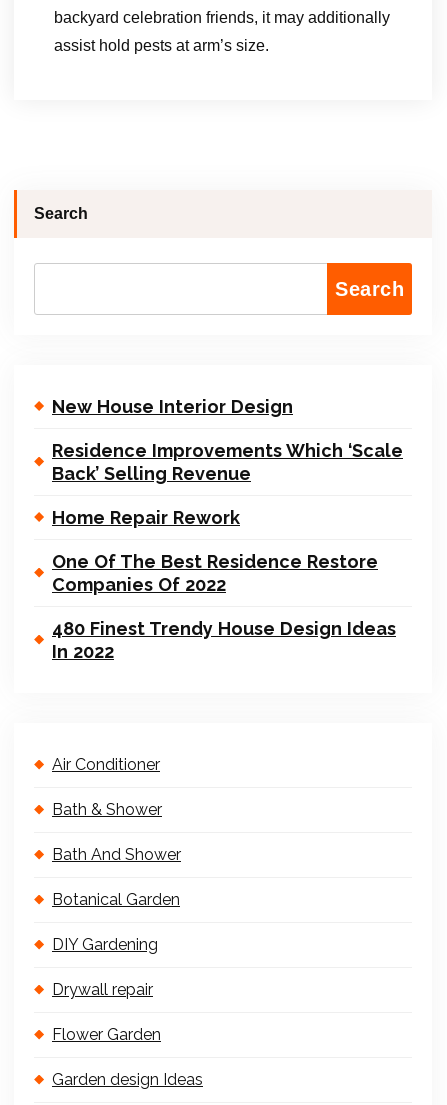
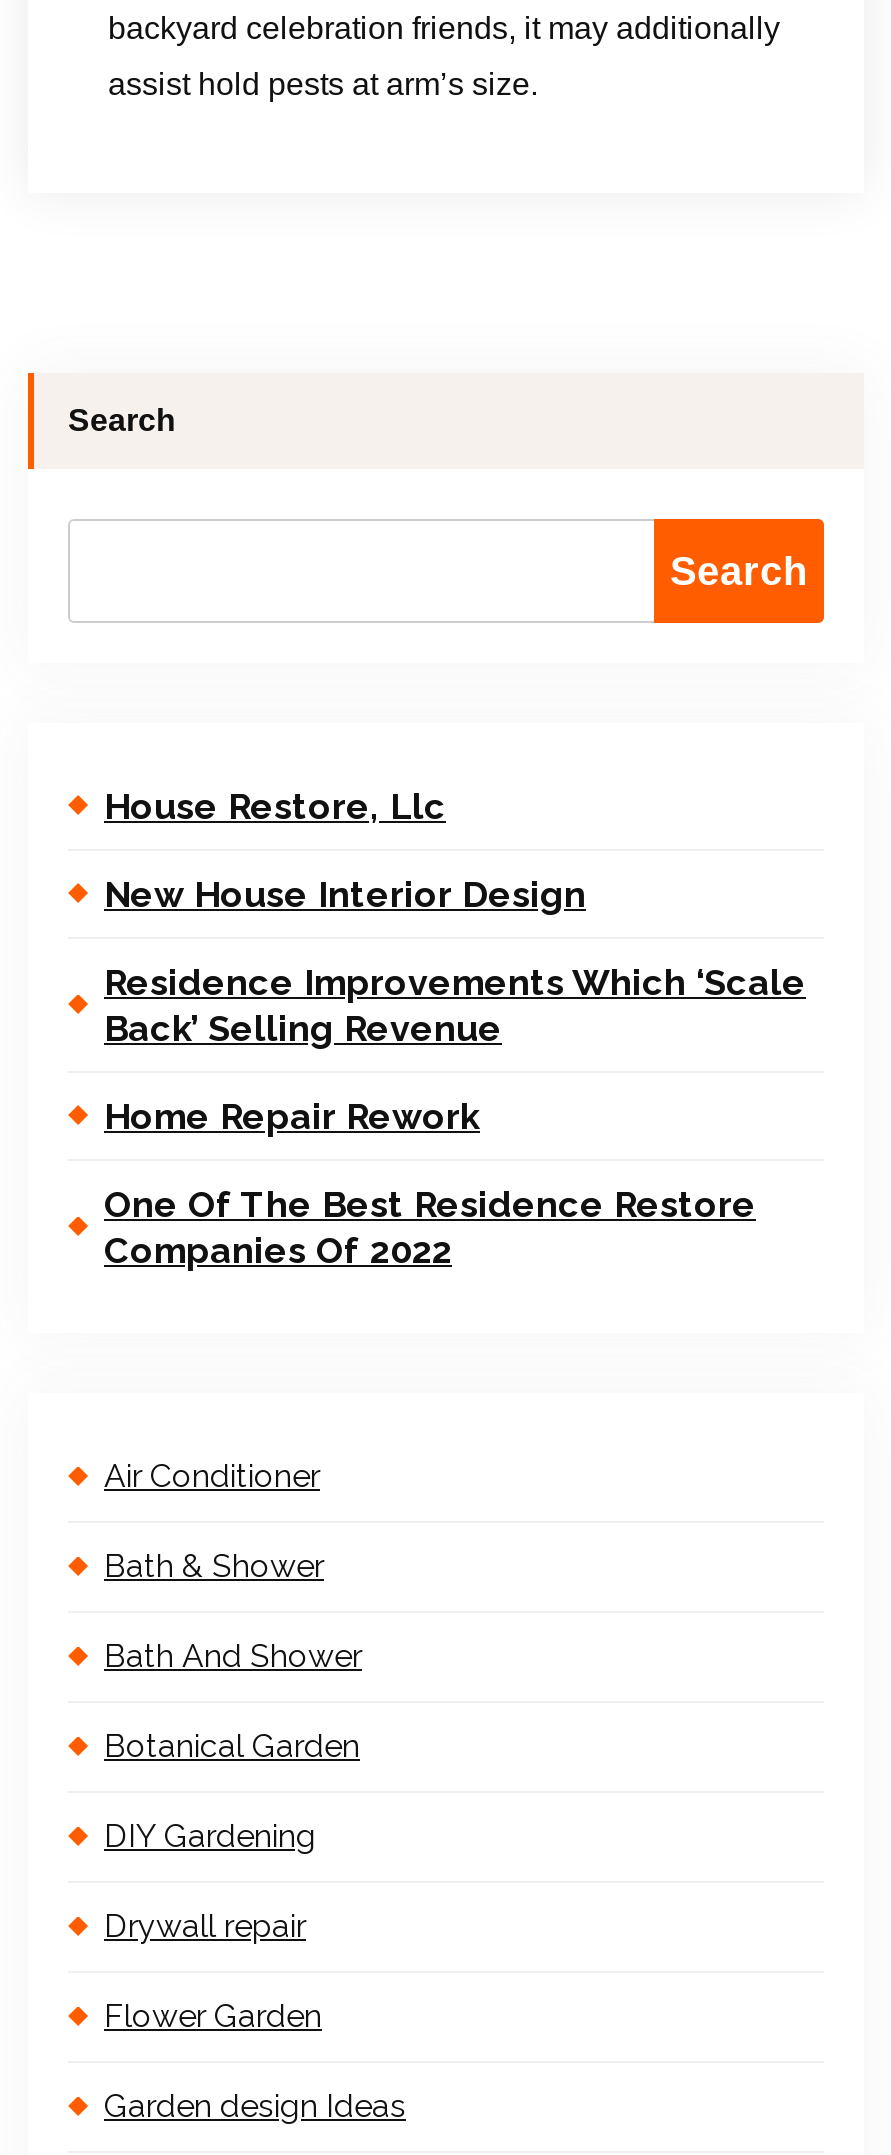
+ House Restore, Llc

moved down: New House Interior Design | Residence Improvements Which ‘Scale | Back’ Selling Revenue | Home Repair Rework | One Of The Best Residence Restore | Companies Of 2022

- 480 Finest Trendy House Design Ideas
- In 2022
